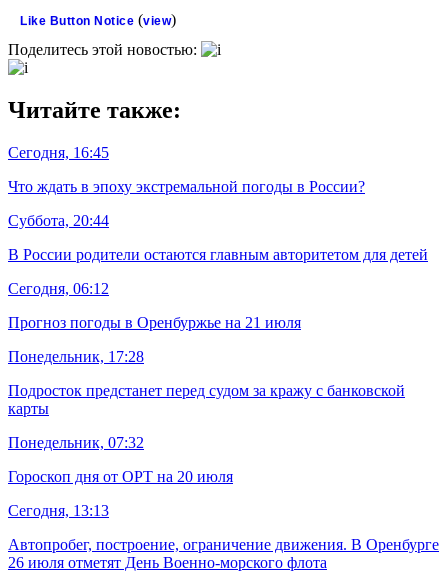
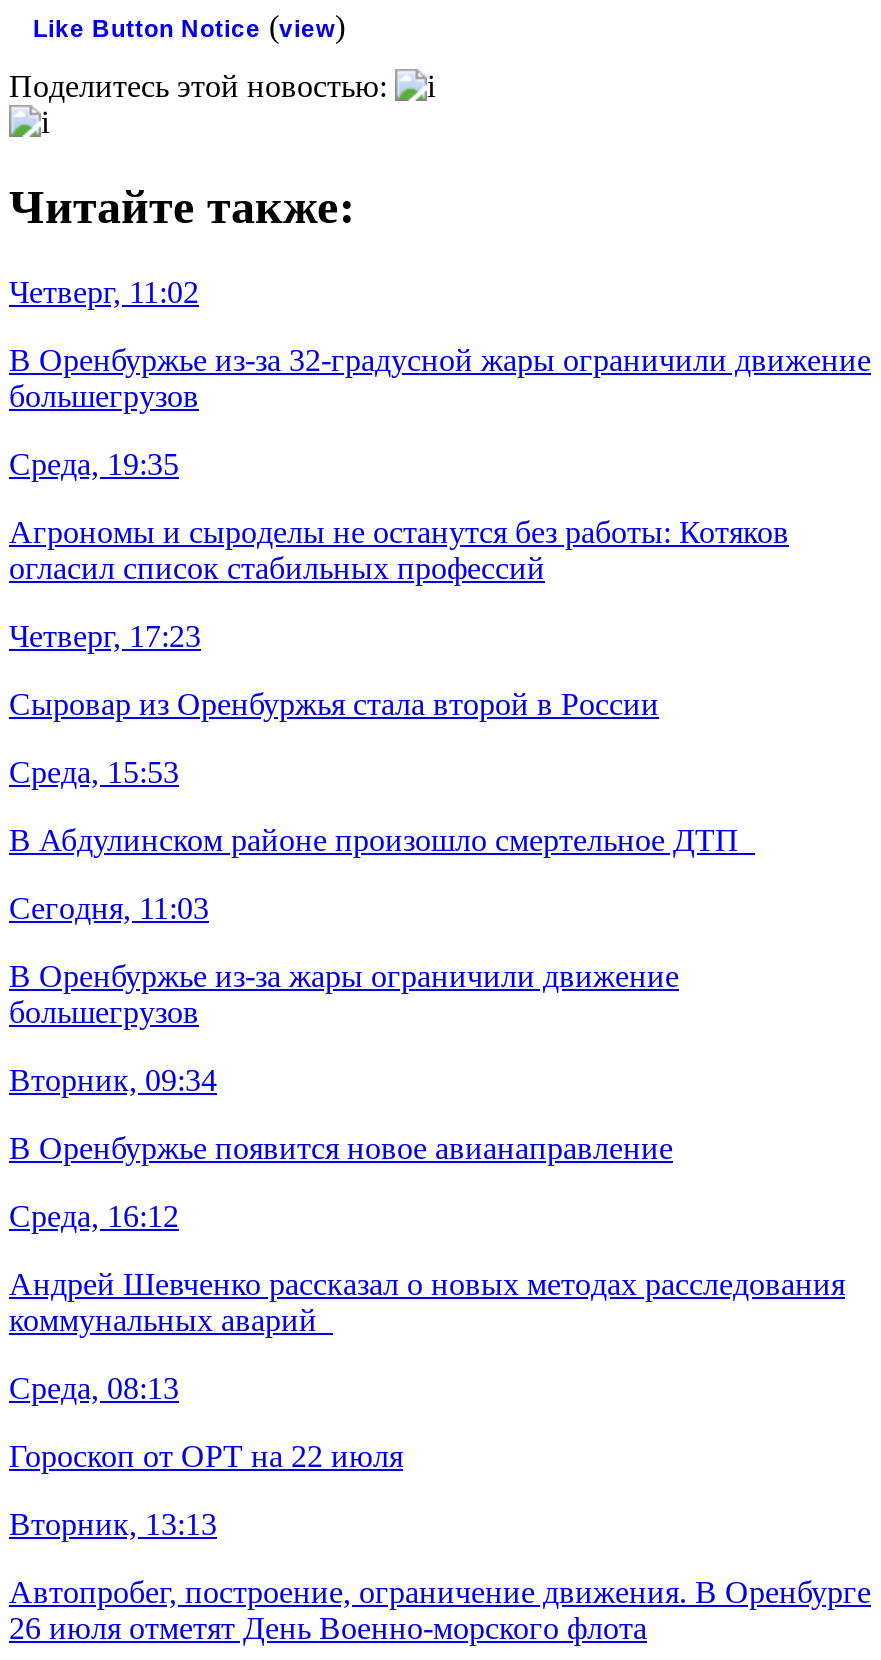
- Сегодня, 16:45
- Что ждать в эпоху экстремальной погоды в России?
- Суббота, 20:44
- В России родители остаются главным авторитетом для детей
- Сегодня, 06:12
- Прогноз погоды в Оренбуржье на 21 июля
- Понедельник, 17:28
- Подросток предстанет перед судом за кражу с банковской
- карты
- Понедельник, 07:32
- Гороскоп дня от ОРТ на 20 июля
- Сегодня, 13:13
+ Четверг, 11:02
+ В Оренбуржье из-за 32-градусной жары ограничили движение
+ большегрузов
+ Среда, 19:35
+ Агрономы и сыроделы не останутся без работы: Котяков
+ огласил список стабильных профессий
+ Четверг, 17:23
+ Сыровар из Оренбуржья стала второй в России
+ Среда, 15:53
+ В Абдулинском районе произошло смертельное ДТП
+ Сегодня, 11:03
+ В Оренбуржье из-за жары ограничили движение
+ большегрузов
+ Вторник, 09:34
+ В Оренбуржье появится новое авианаправление
+ Среда, 16:12
+ Андрей Шевченко рассказал о новых методах расследования
+ коммунальных аварий
+ Среда, 08:13
+ Гороскоп от ОРТ на 22 июля
+ Вторник, 13:13
